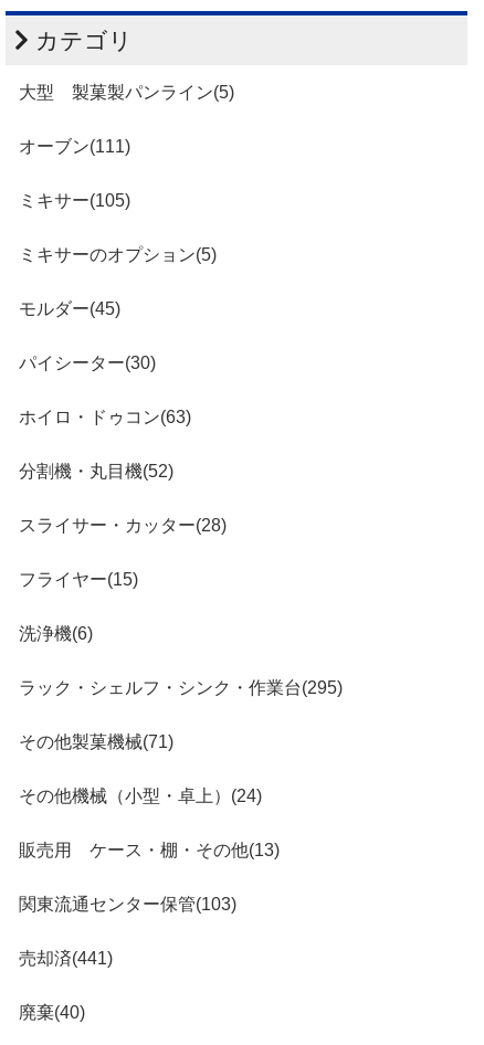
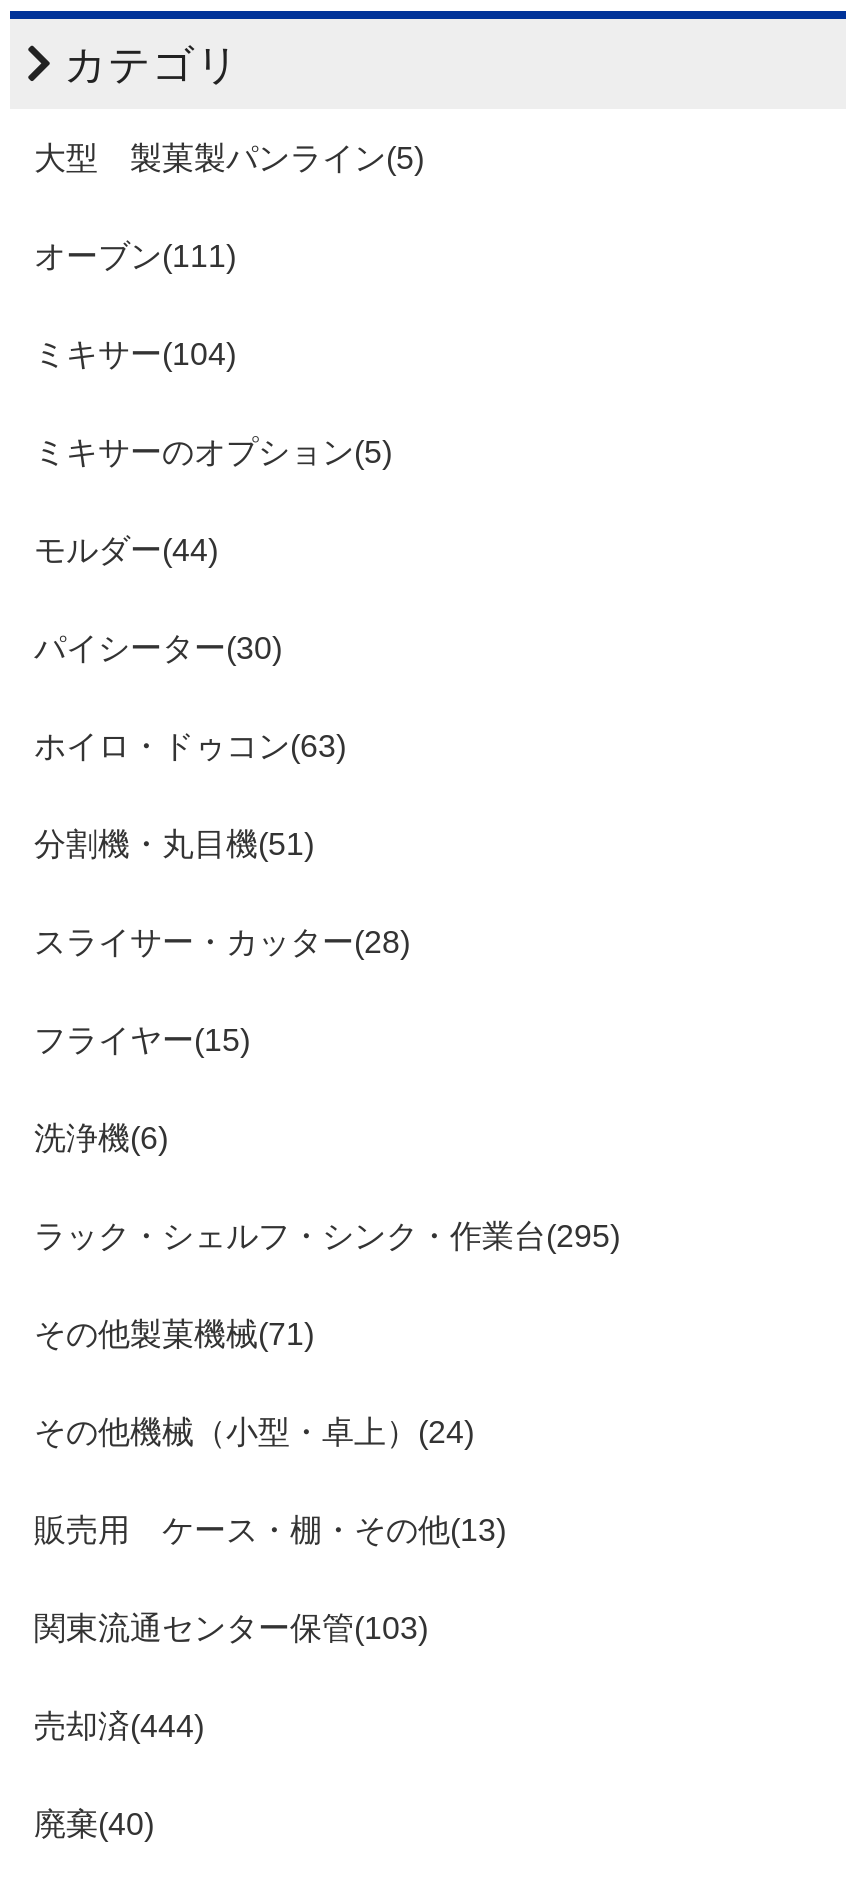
- ミキサー(105)
+ ミキサー(104)

- モルダー(45)
+ モルダー(44)

- 分割機・丸目機(52)
+ 分割機・丸目機(51)

- 売却済(441)
+ 売却済(444)
